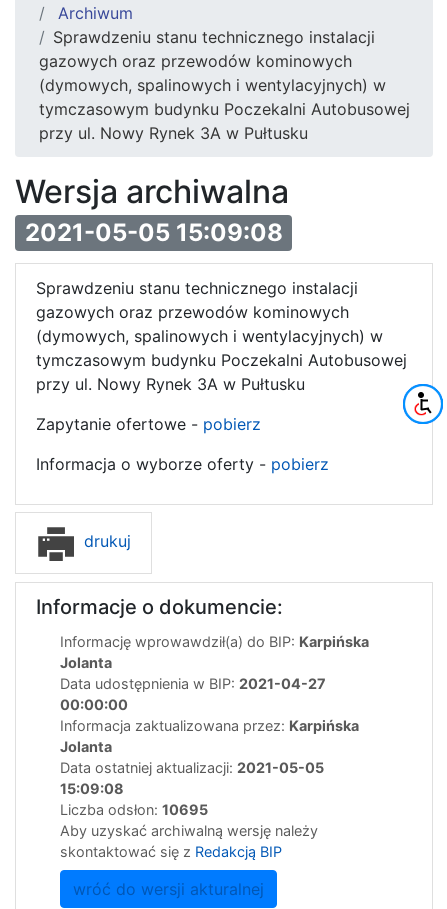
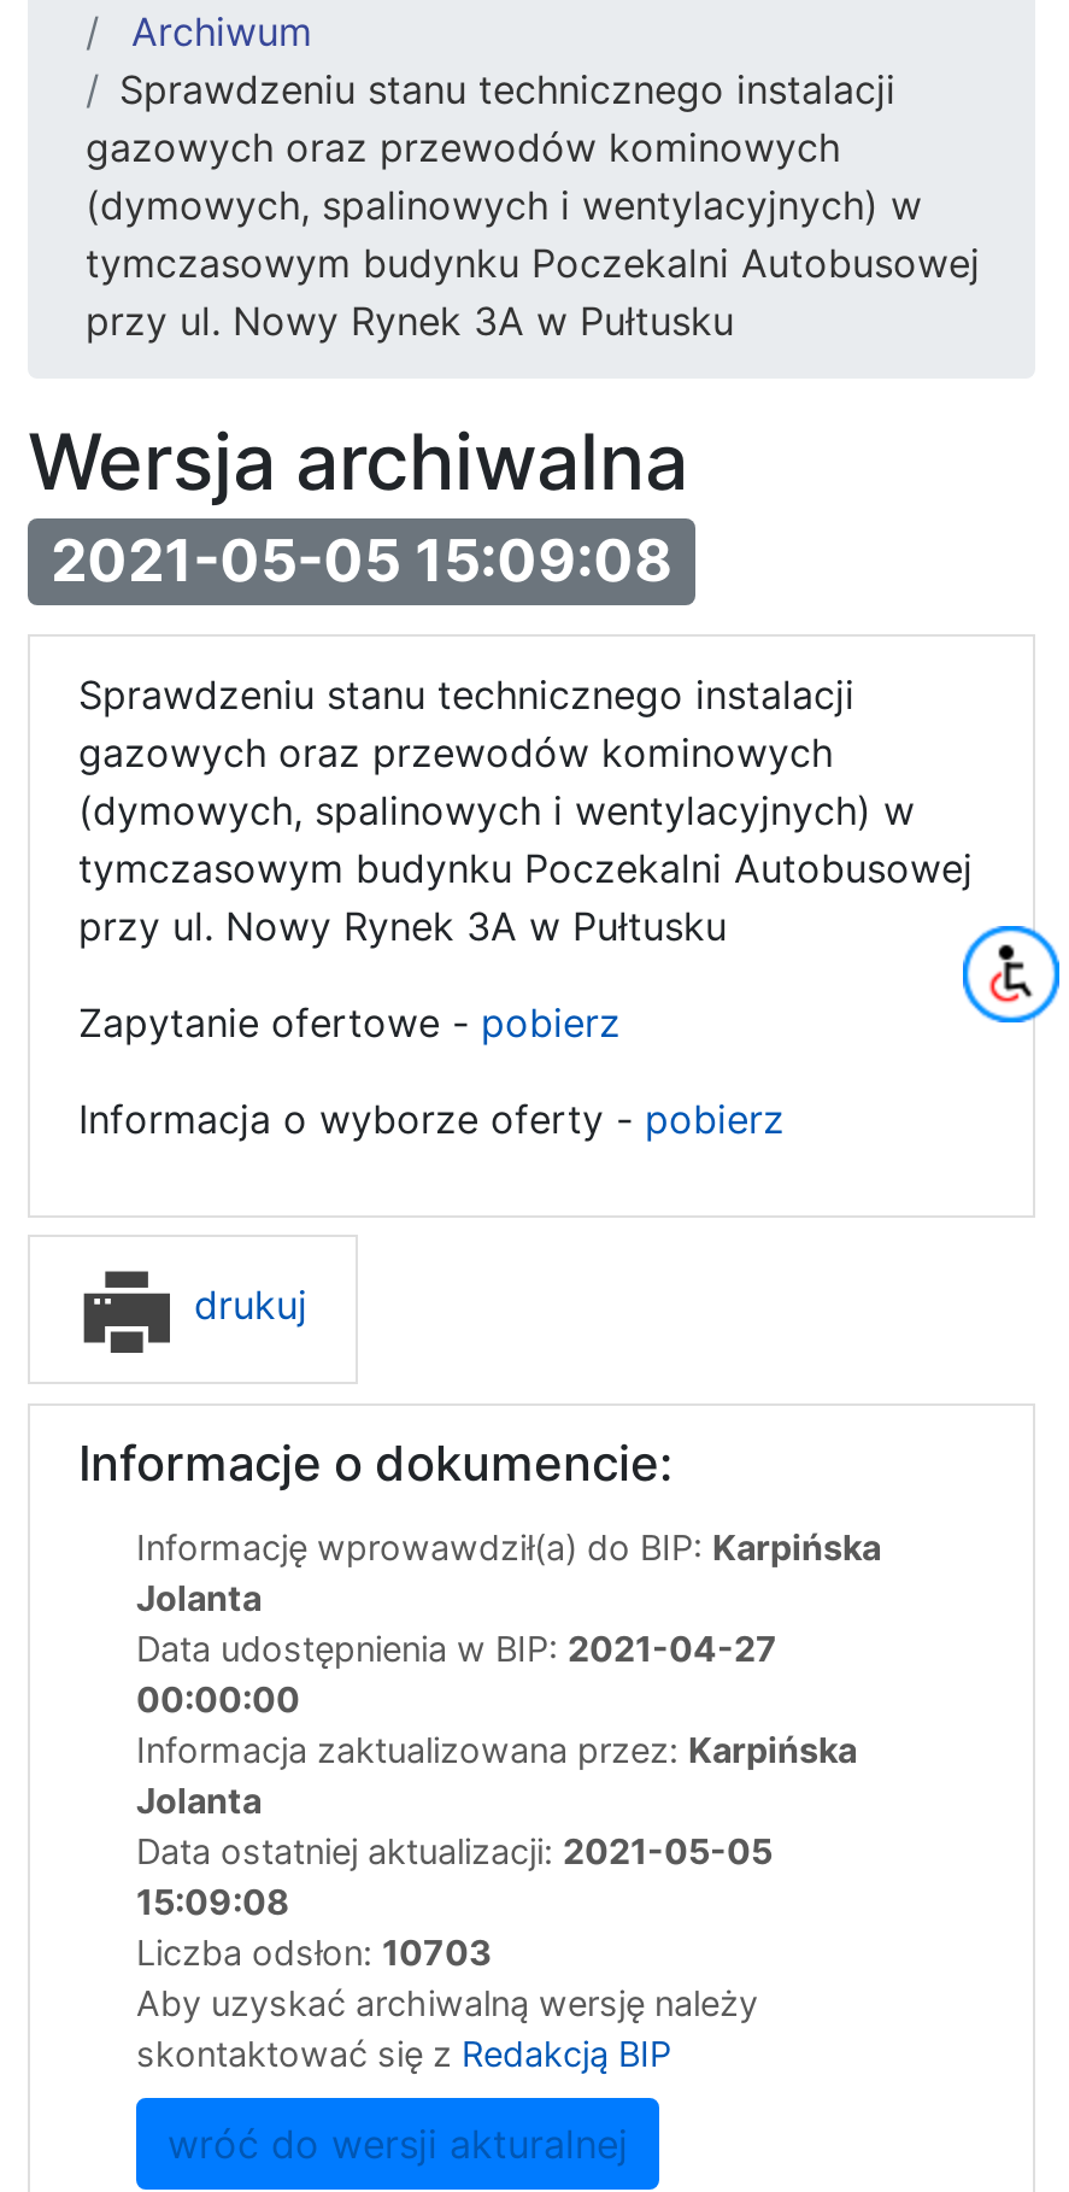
- Liczba odsłon: 10695
+ Liczba odsłon: 10703
